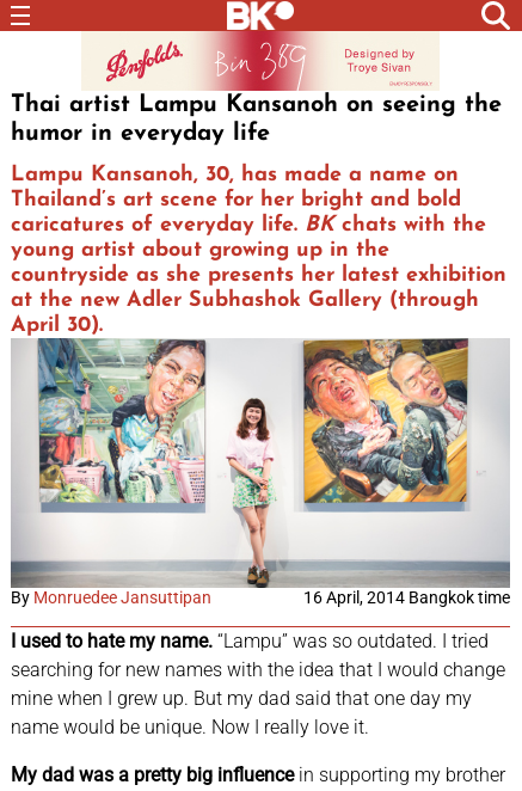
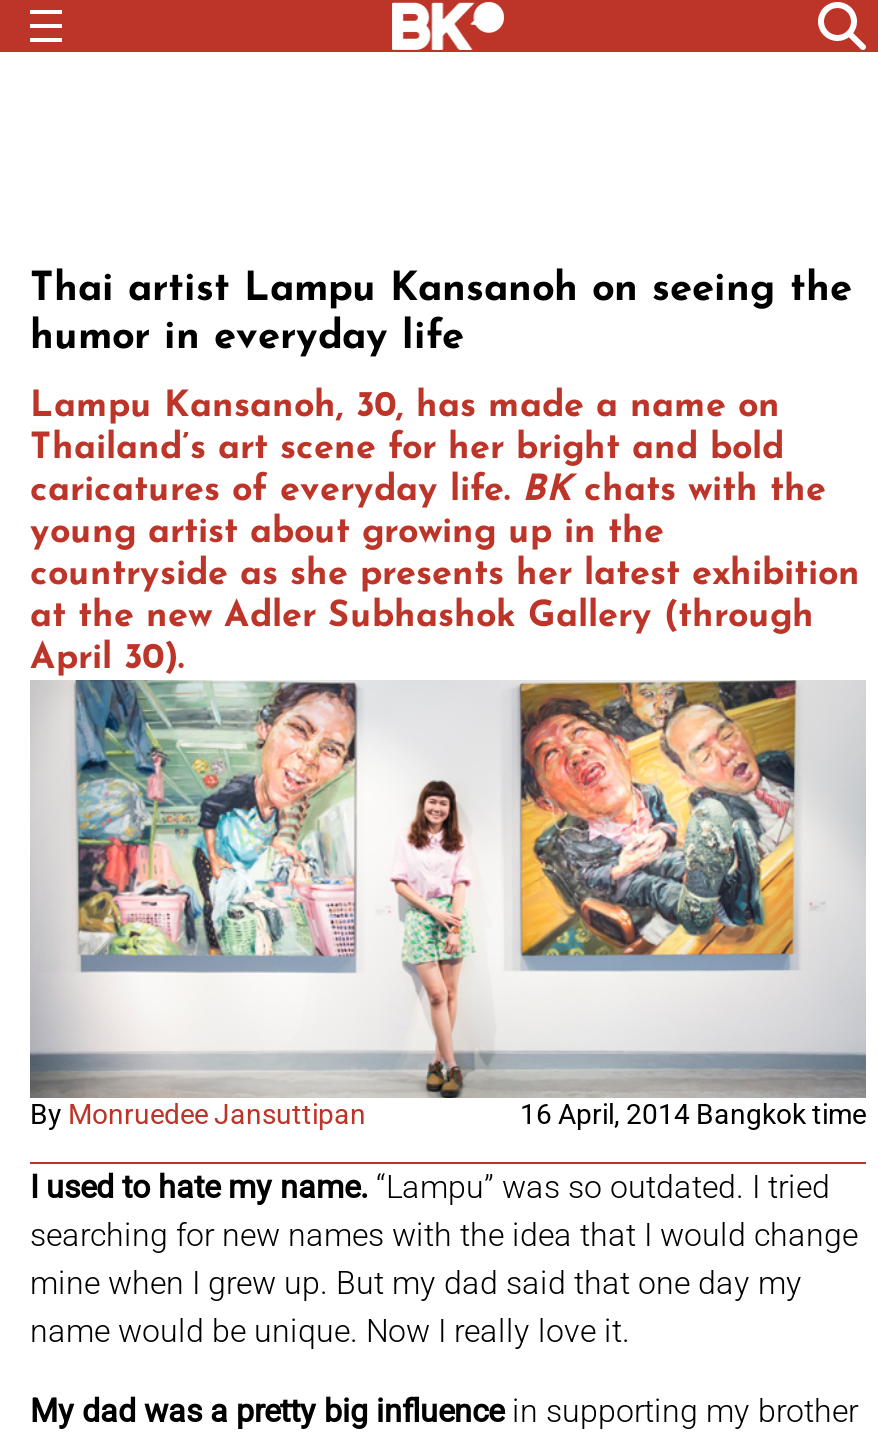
- [image]
